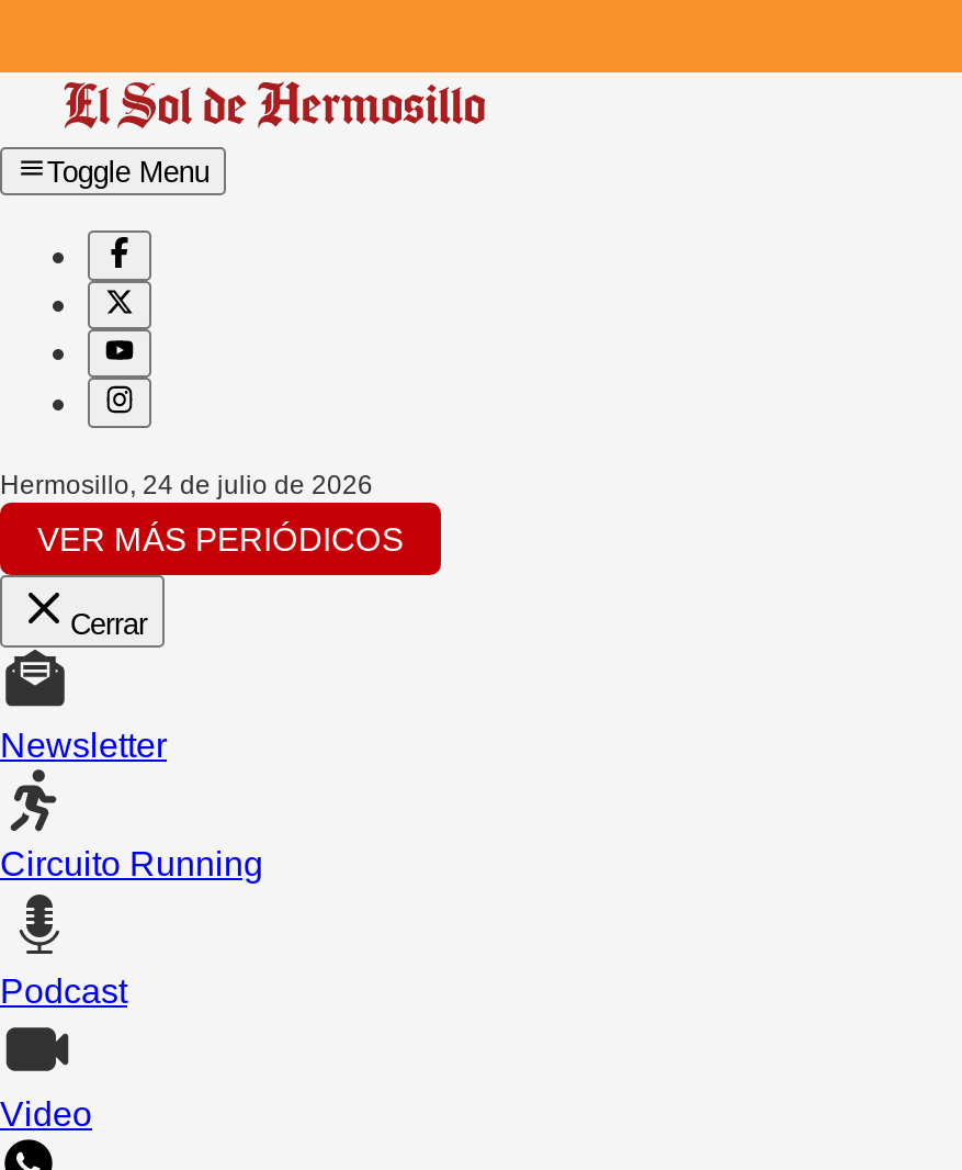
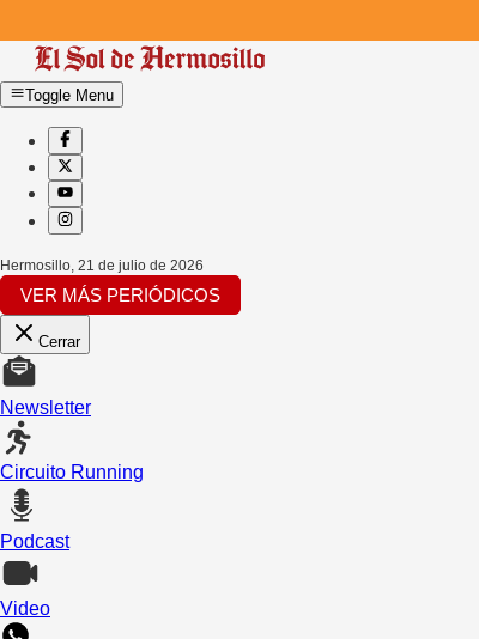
- Hermosillo, 24 de julio de 2026
+ Hermosillo, 21 de julio de 2026
